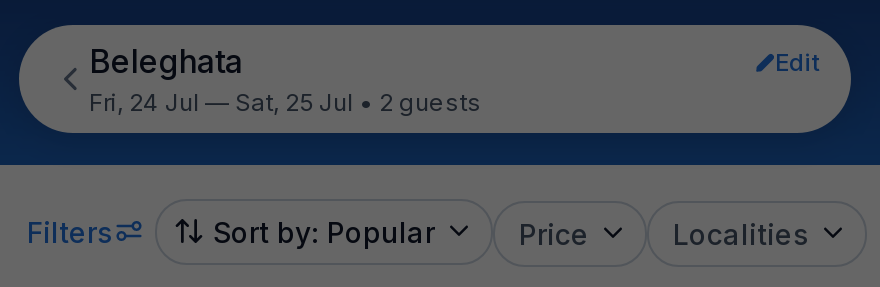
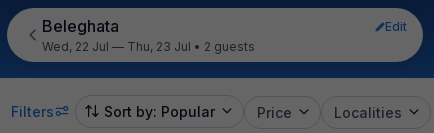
- Fri, 24 Jul — Sat, 25 Jul • 2 guests
+ Wed, 22 Jul — Thu, 23 Jul • 2 guests
